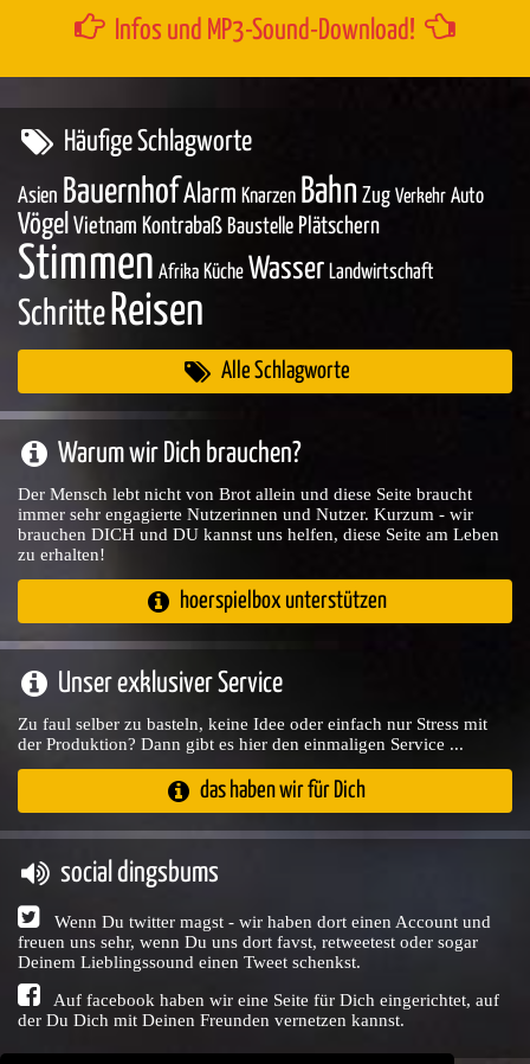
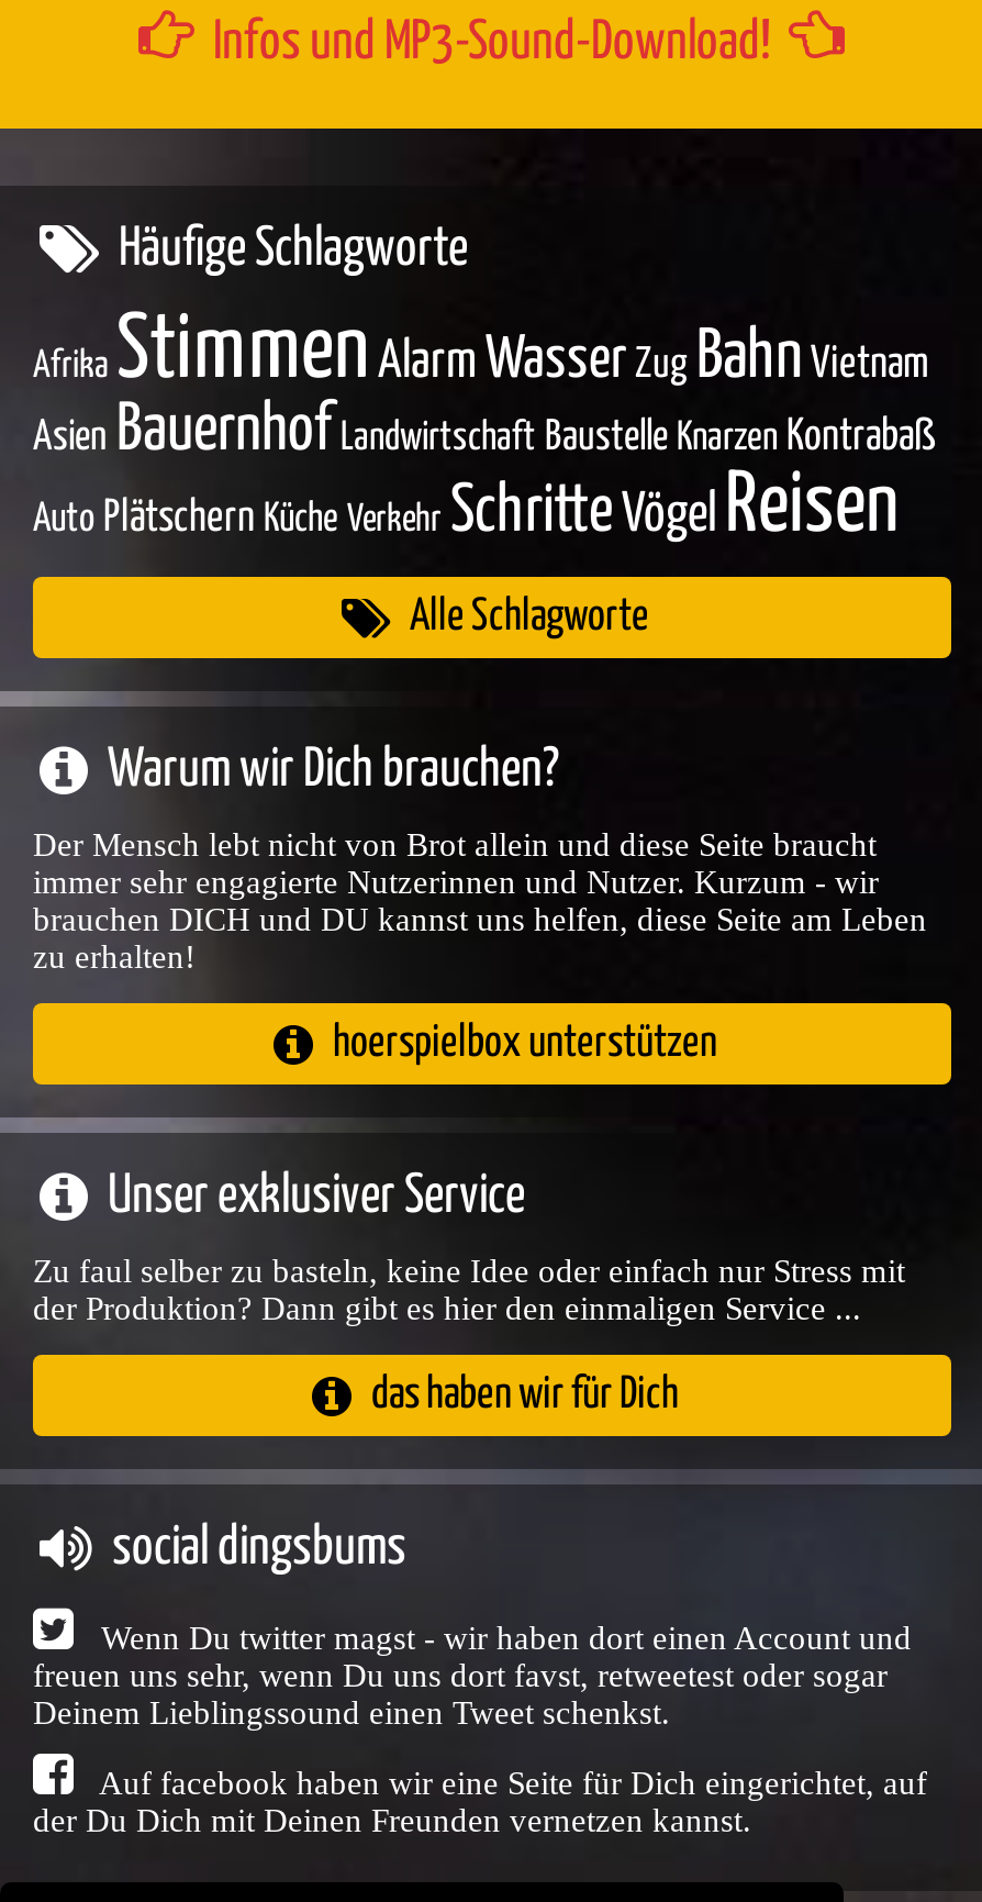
- Asien Bauernhof Alarm Knarzen Bahn Zug Verkehr Auto
- Vögel Vietnam Kontrabaß Baustelle Plätschern
- Stimmen Afrika Küche Wasser Landwirtschaft
- Schritte Reisen
+ Afrika Stimmen Alarm Wasser Zug Bahn Vietnam
+ Asien Bauernhof Landwirtschaft Baustelle Knarzen Kontrabaß
+ Auto Plätschern Küche Verkehr Schritte Vögel Reisen
